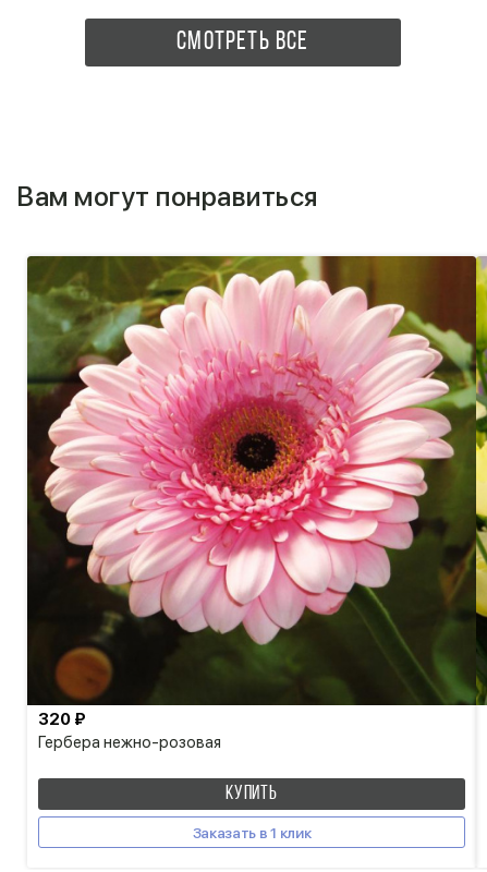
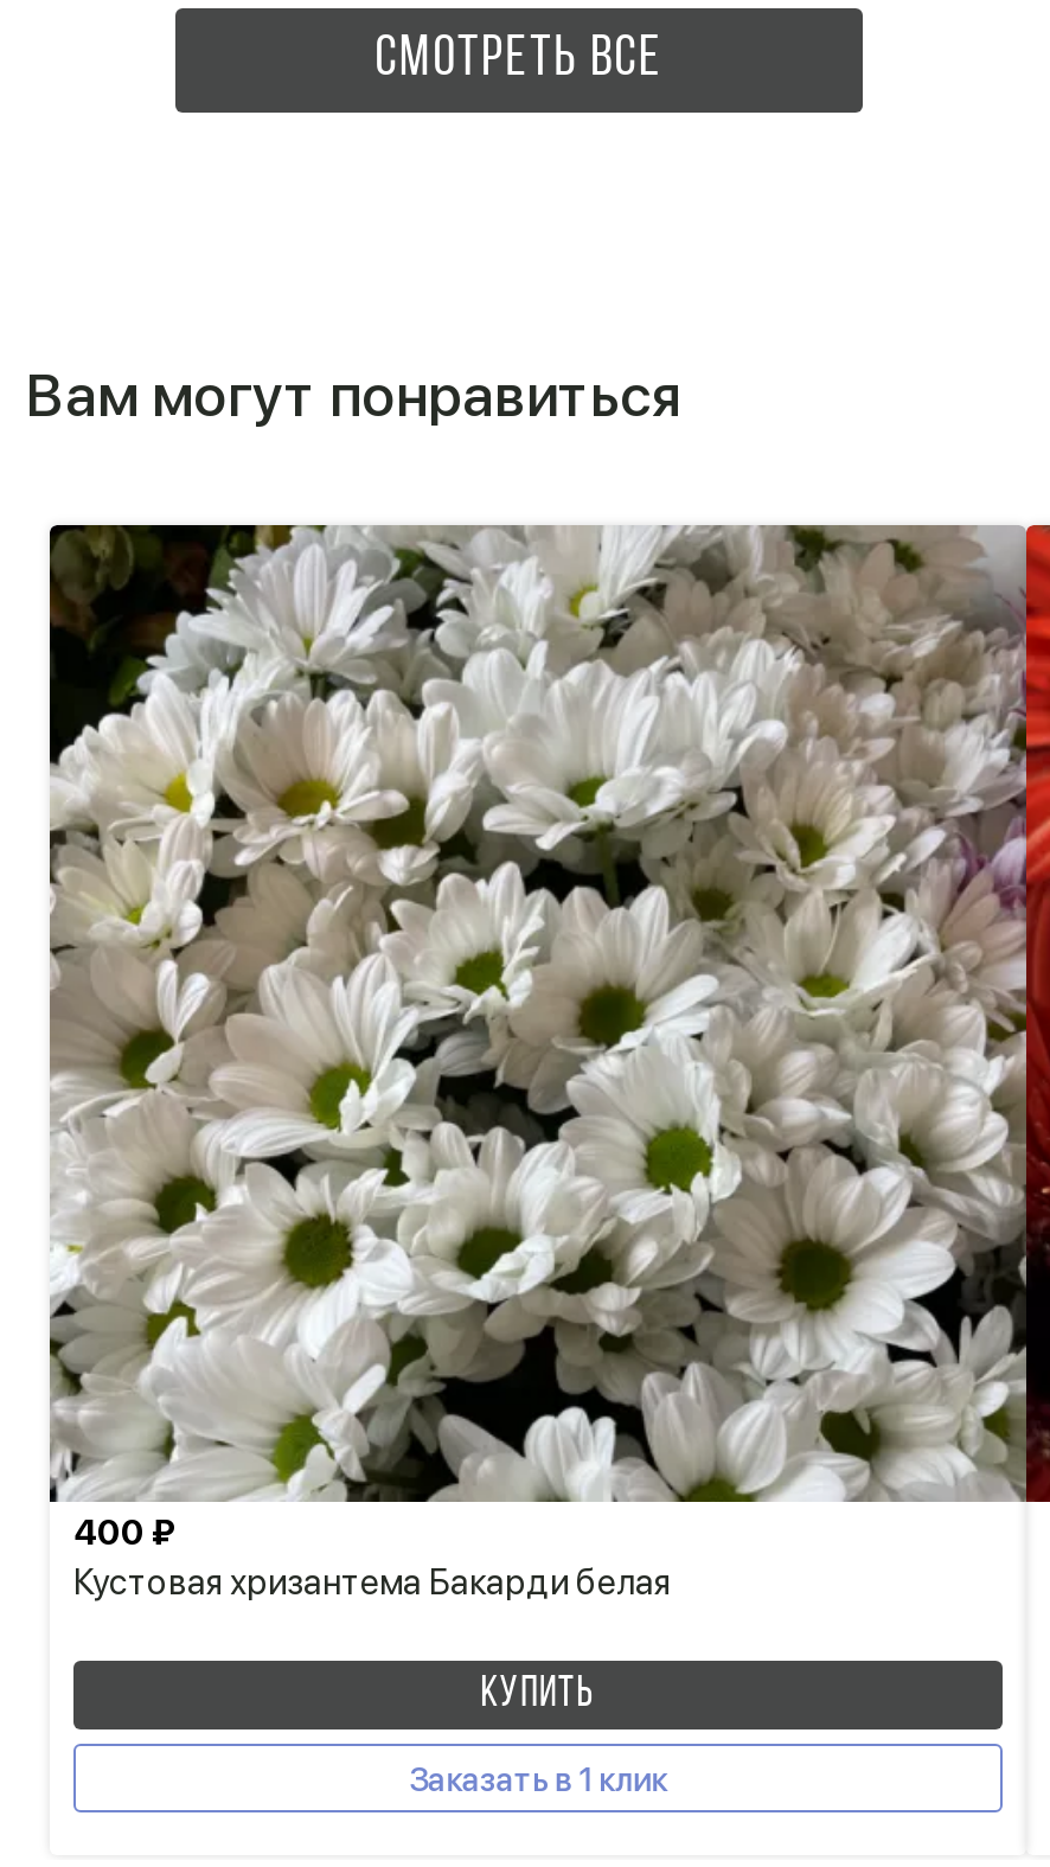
- [image]
- 320 ₽
+ [image]
+ 400 ₽

- Гербера нежно-розовая
+ Кустовая хризантема Бакарди белая
